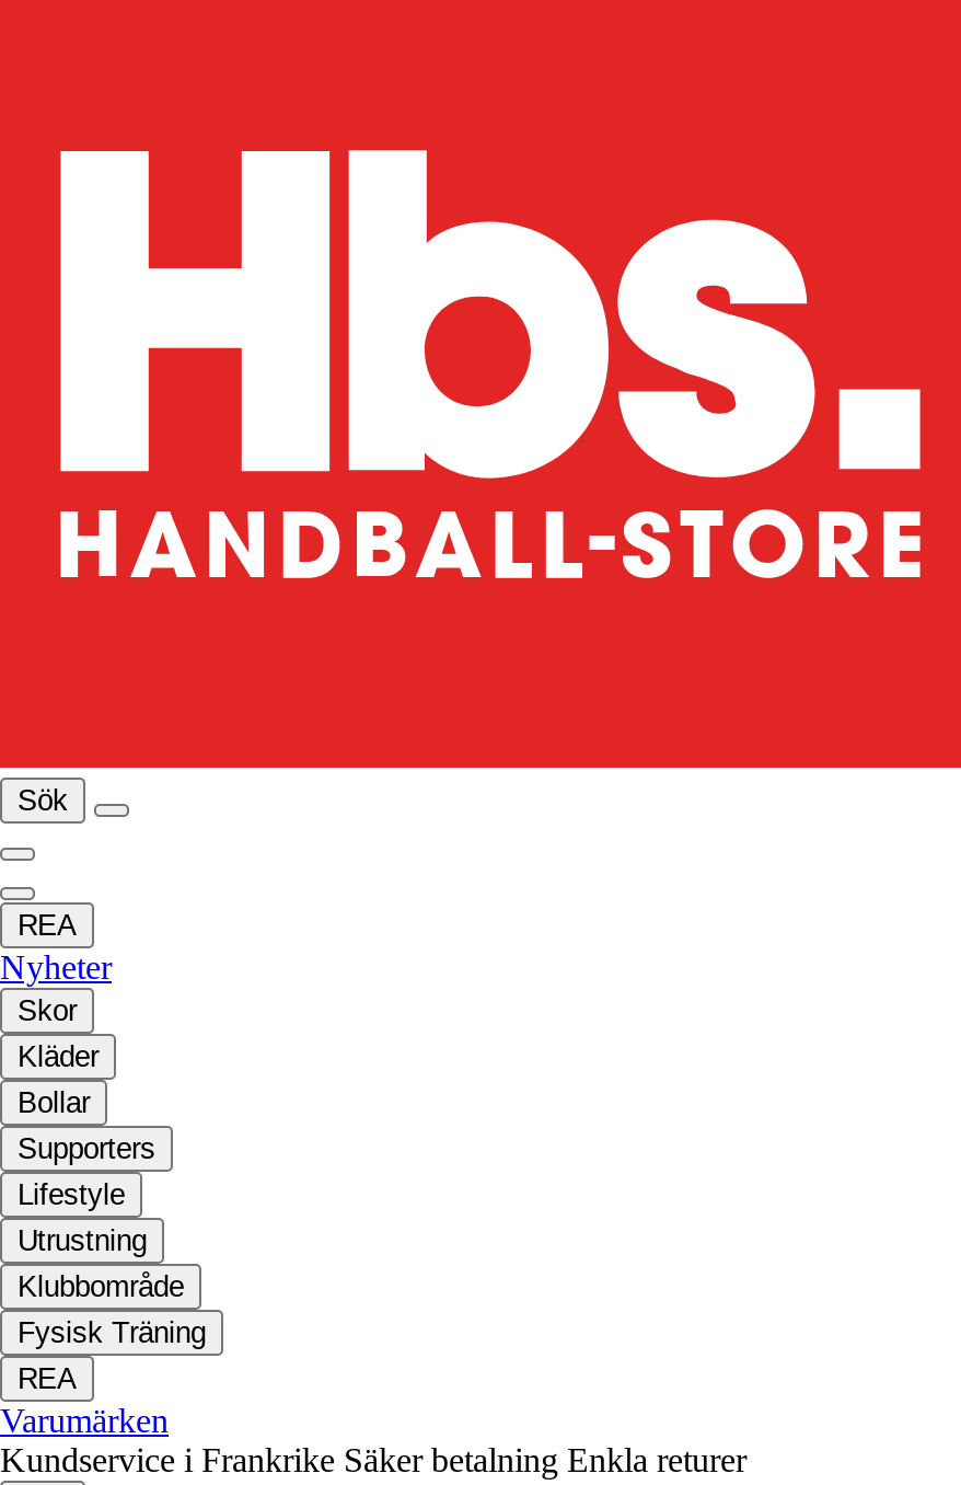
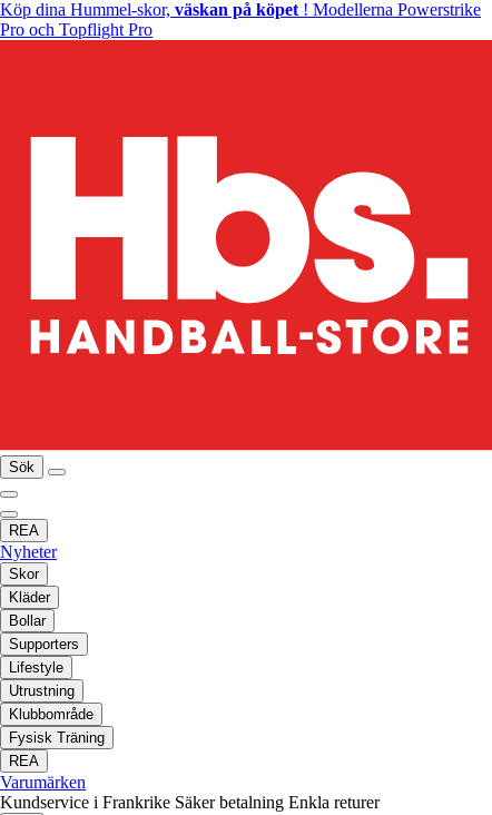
+ Köp dina Hummel-skor, väskan på köpet! Modellerna Powerstrike
+ Pro och Topflight Pro
